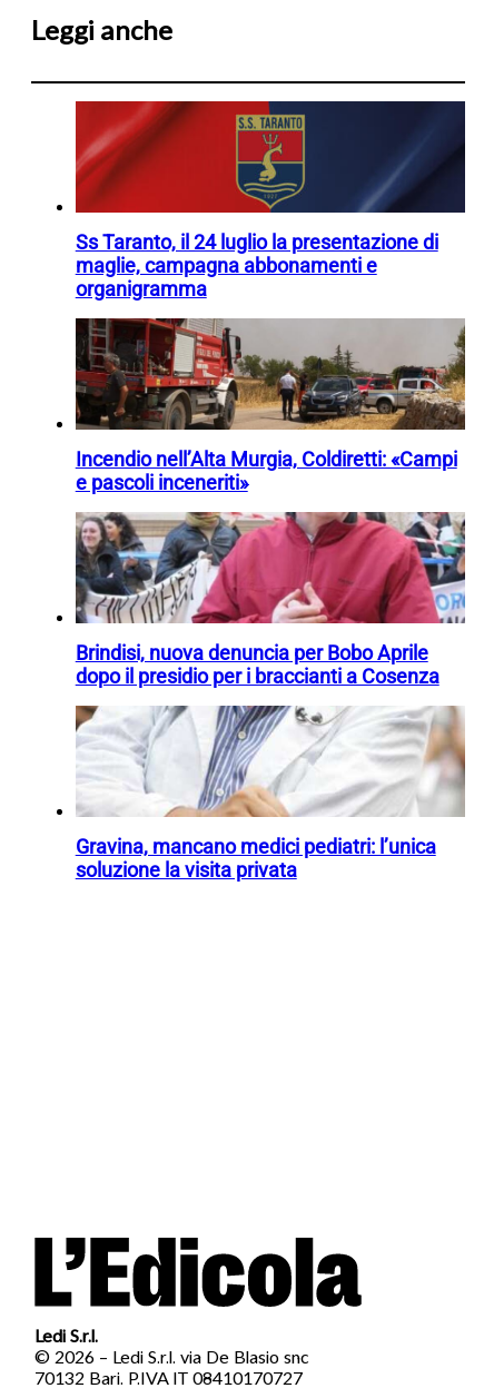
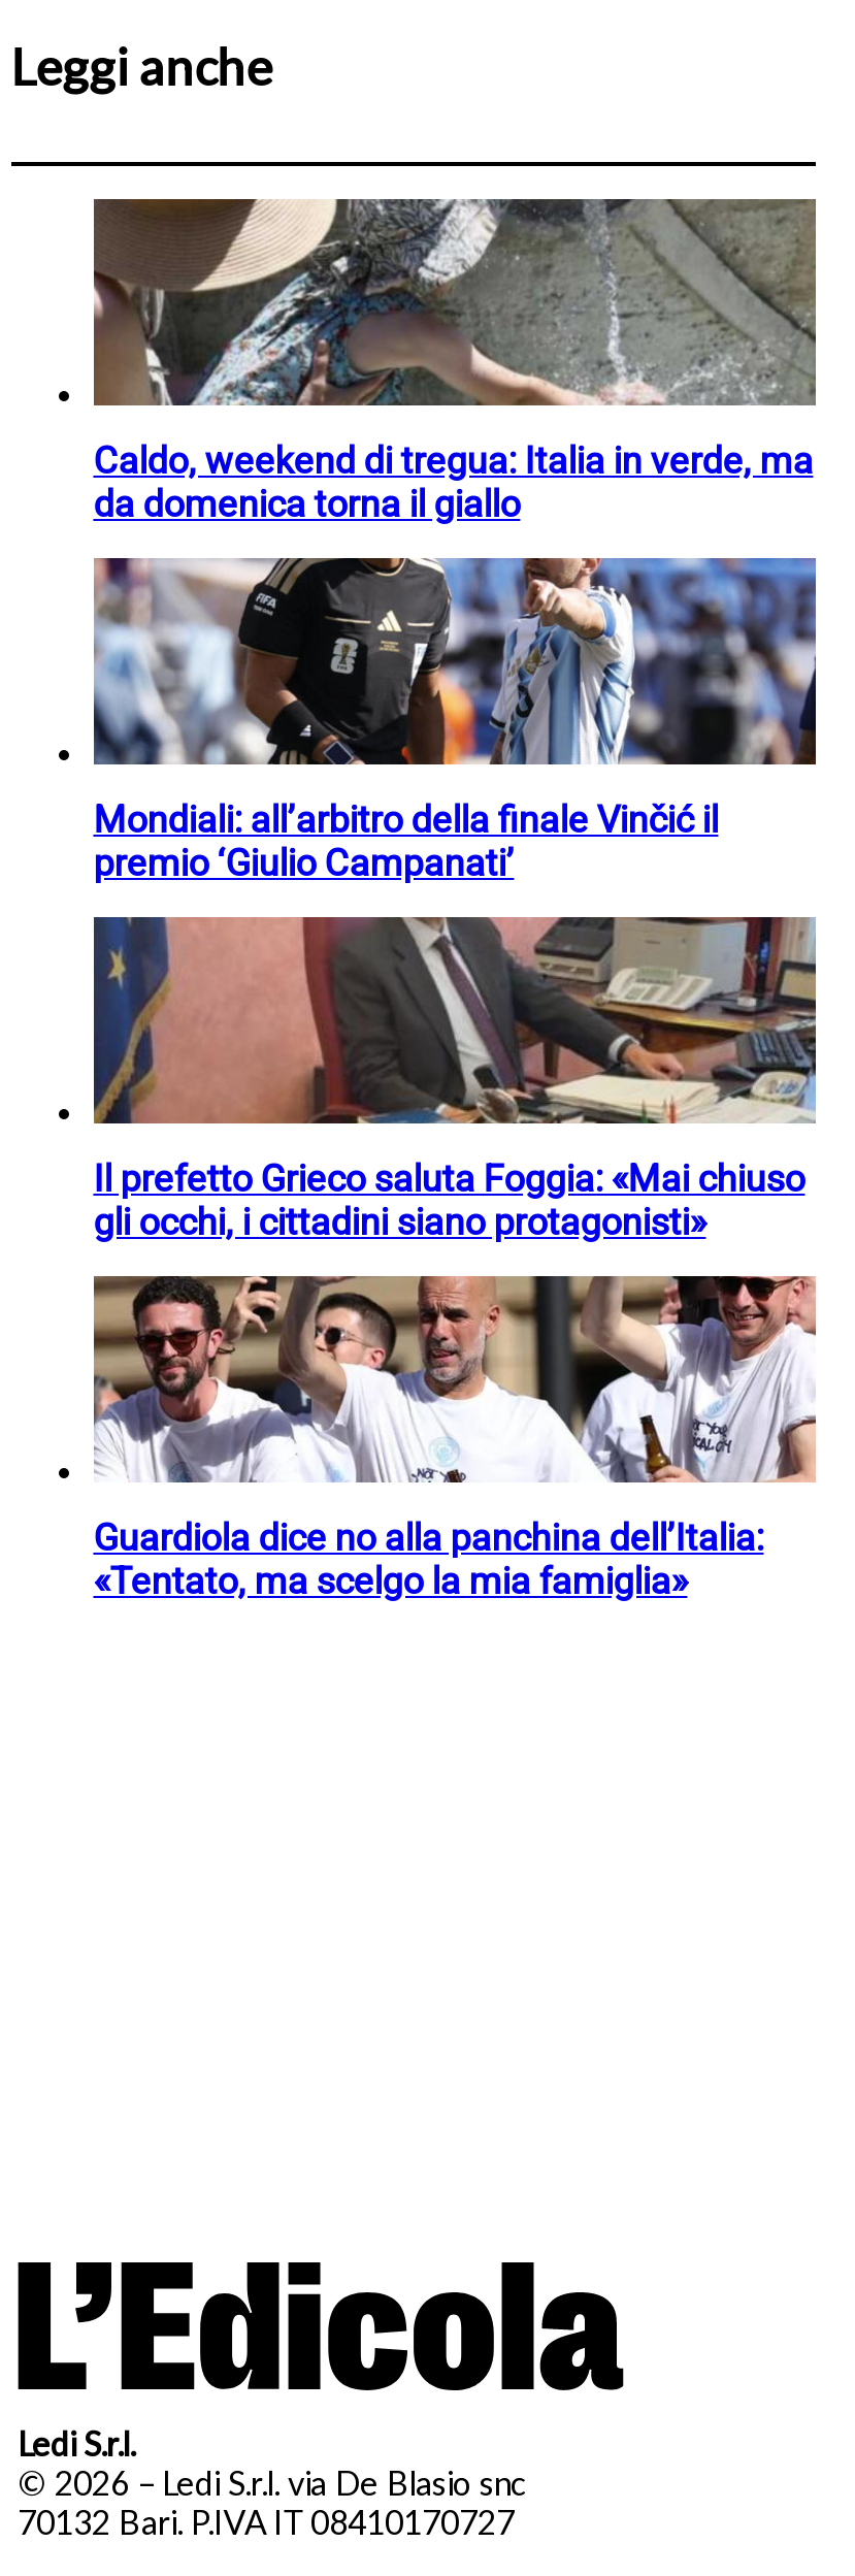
- [image]
- Ss Taranto, il 24 luglio la presentazione di
- maglie, campagna abbonamenti e
- organigramma
+ [image]
+ Caldo, weekend di tregua: Italia in verde, ma
+ da domenica torna il giallo

- [image]
- Incendio nell’Alta Murgia, Coldiretti: «Campi
- e pascoli inceneriti»
+ [image]
+ Mondiali: all’arbitro della finale Vinčić il
+ premio ‘Giulio Campanati’

- [image]
- Brindisi, nuova denuncia per Bobo Aprile
- dopo il presidio per i braccianti a Cosenza
+ [image]
+ Il prefetto Grieco saluta Foggia: «Mai chiuso
+ gli occhi, i cittadini siano protagonisti»

- [image]
- Gravina, mancano medici pediatri: l’unica
- soluzione la visita privata
+ [image]
+ Guardiola dice no alla panchina dell’Italia:
+ «Tentato, ma scelgo la mia famiglia»
